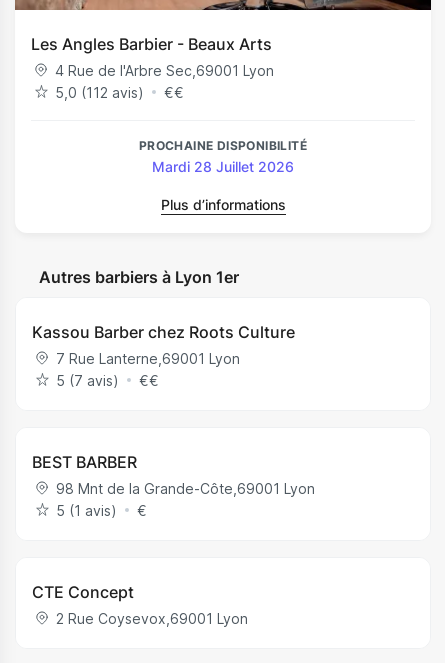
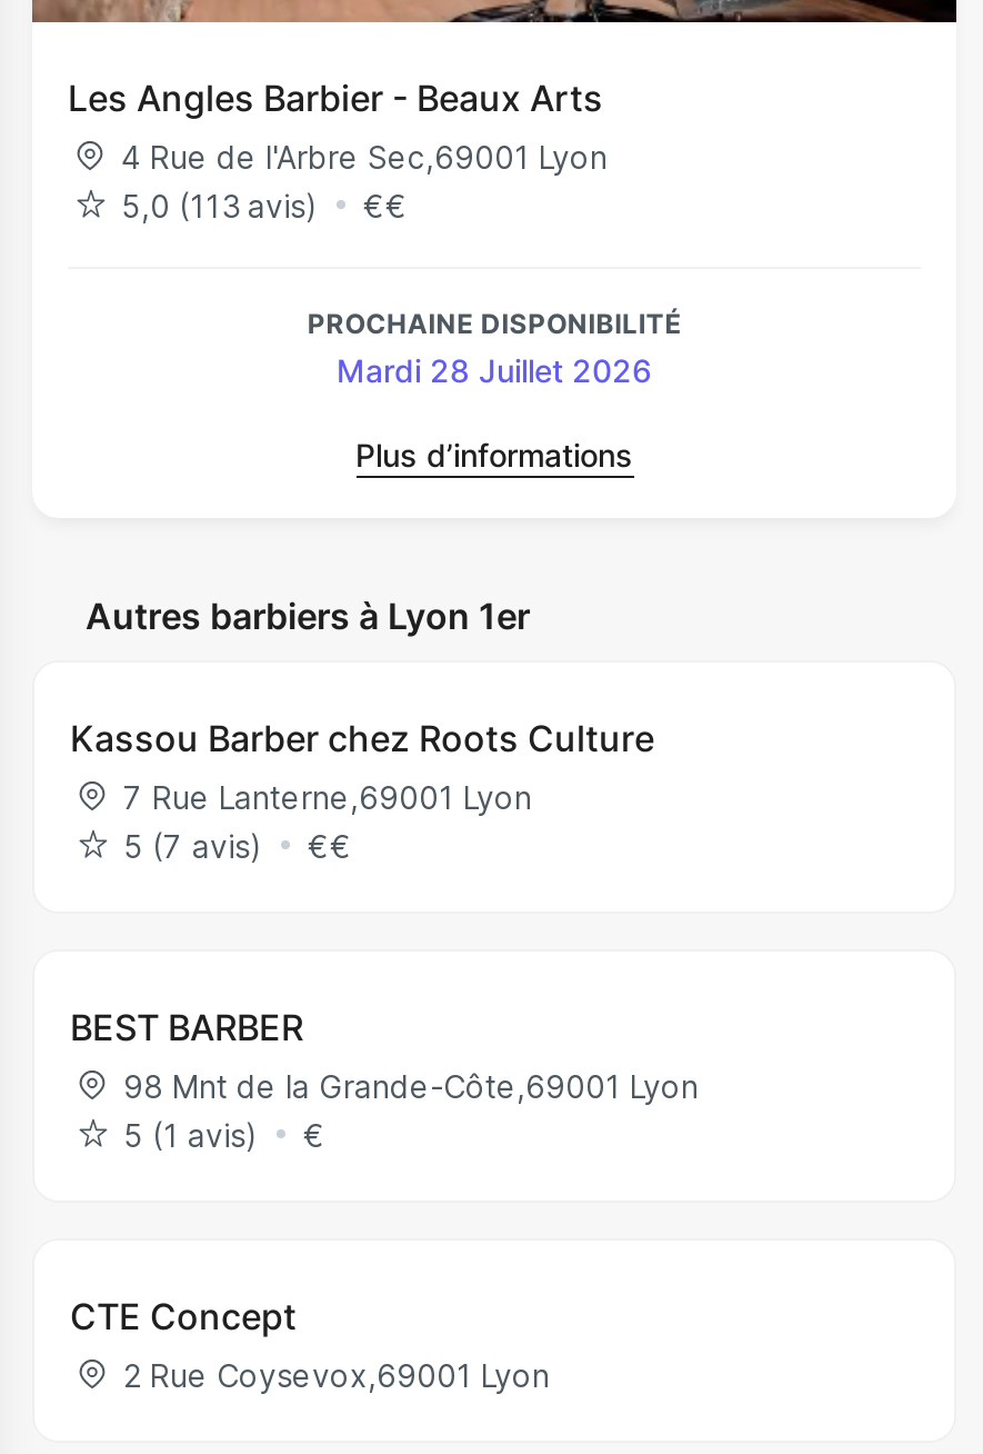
- 5,0 (112 avis)
+ 5,0 (113 avis)
